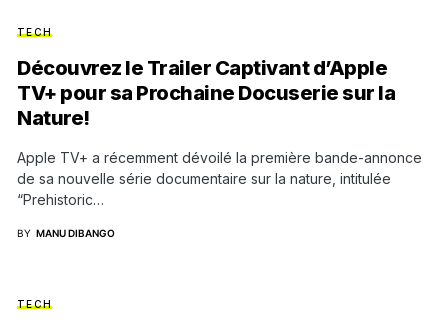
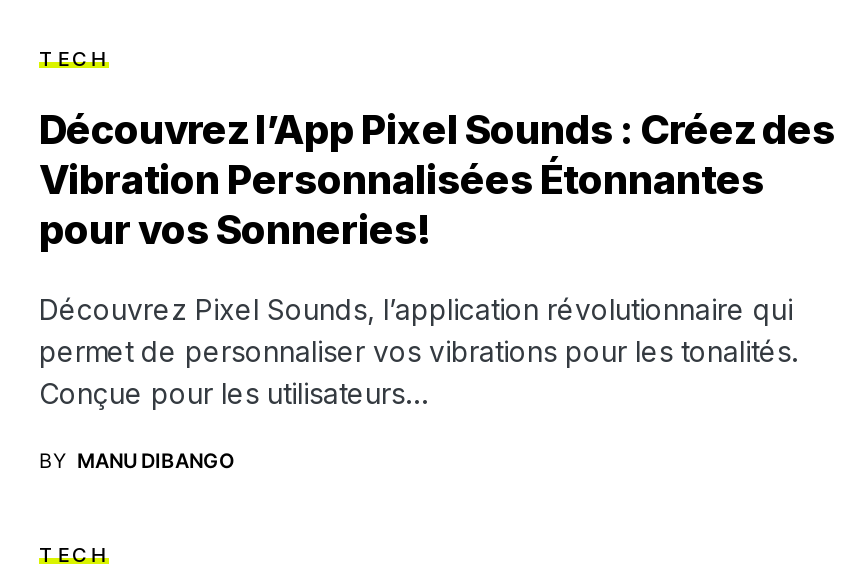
- Découvrez le Trailer Captivant d’Apple
- TV+ pour sa Prochaine Docuserie sur la
- Nature!
+ Découvrez l’App Pixel Sounds : Créez des
+ Vibration Personnalisées Étonnantes
+ pour vos Sonneries!

- Apple TV+ a récemment dévoilé la première bande-annonce
- de sa nouvelle série documentaire sur la nature, intitulée
- “Prehistoric…
+ Découvrez Pixel Sounds, l’application révolutionnaire qui
+ permet de personnaliser vos vibrations pour les tonalités.
+ Conçue pour les utilisateurs…
